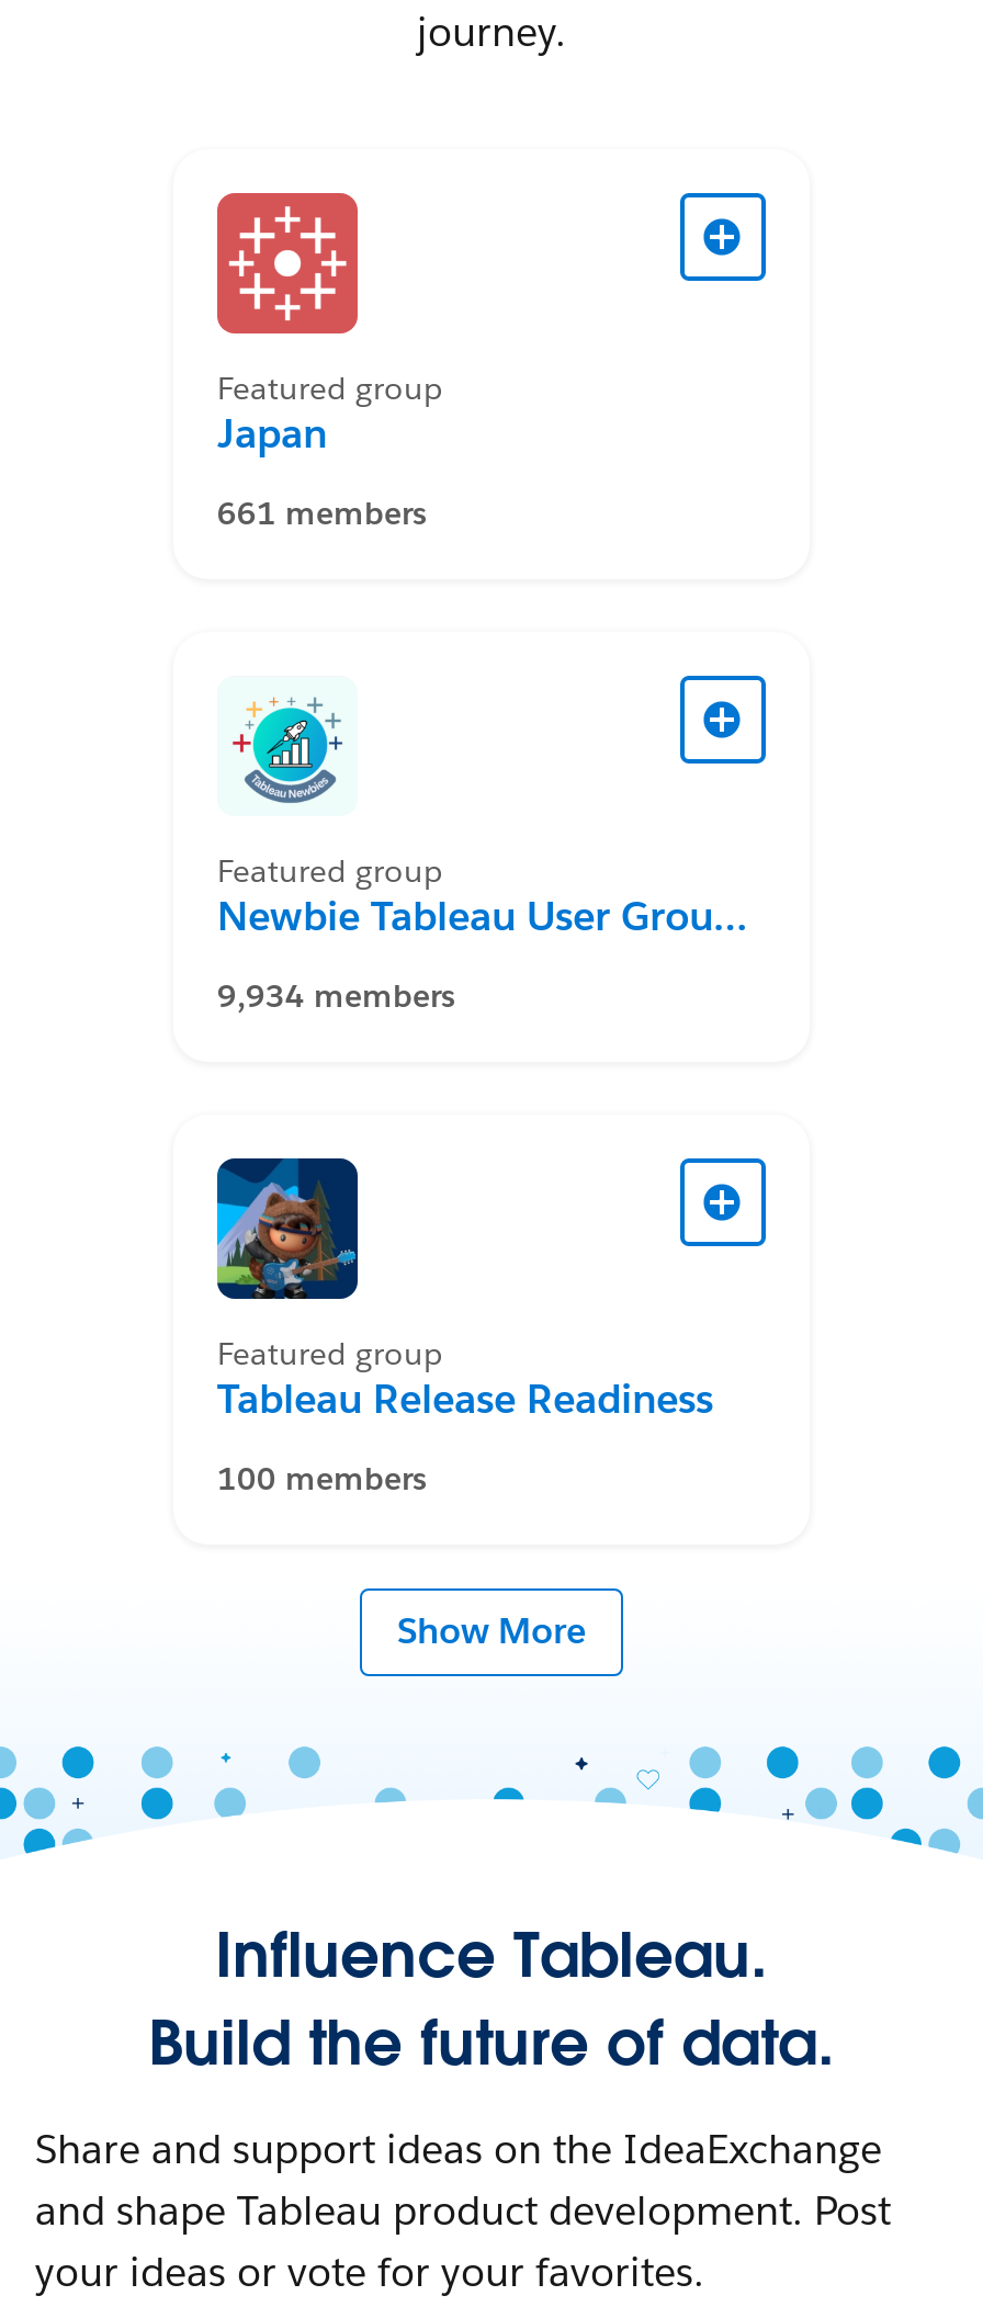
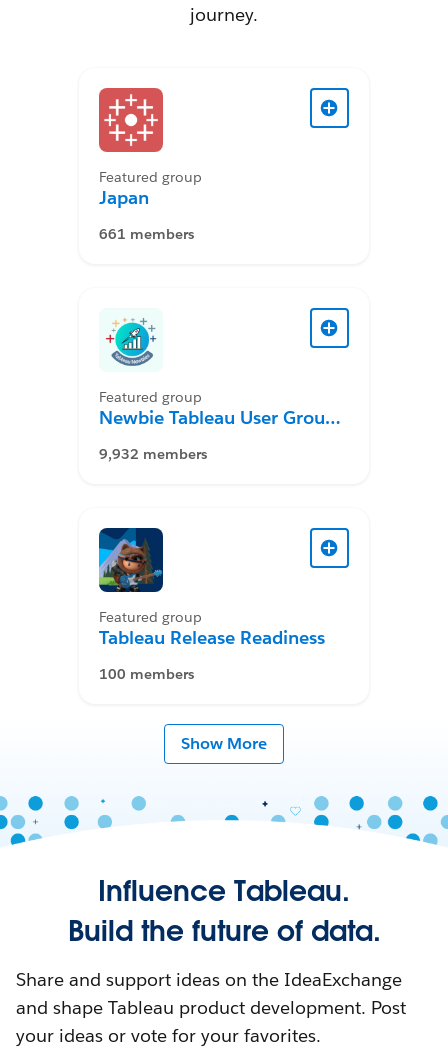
- 9,934 members
+ 9,932 members
